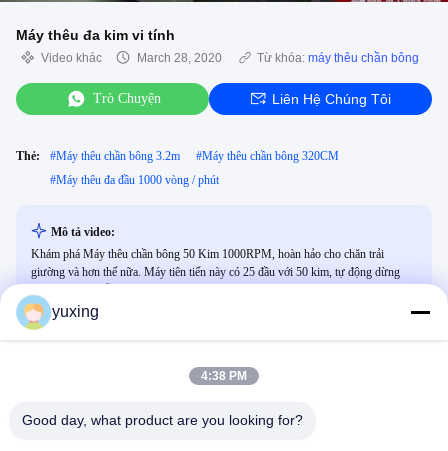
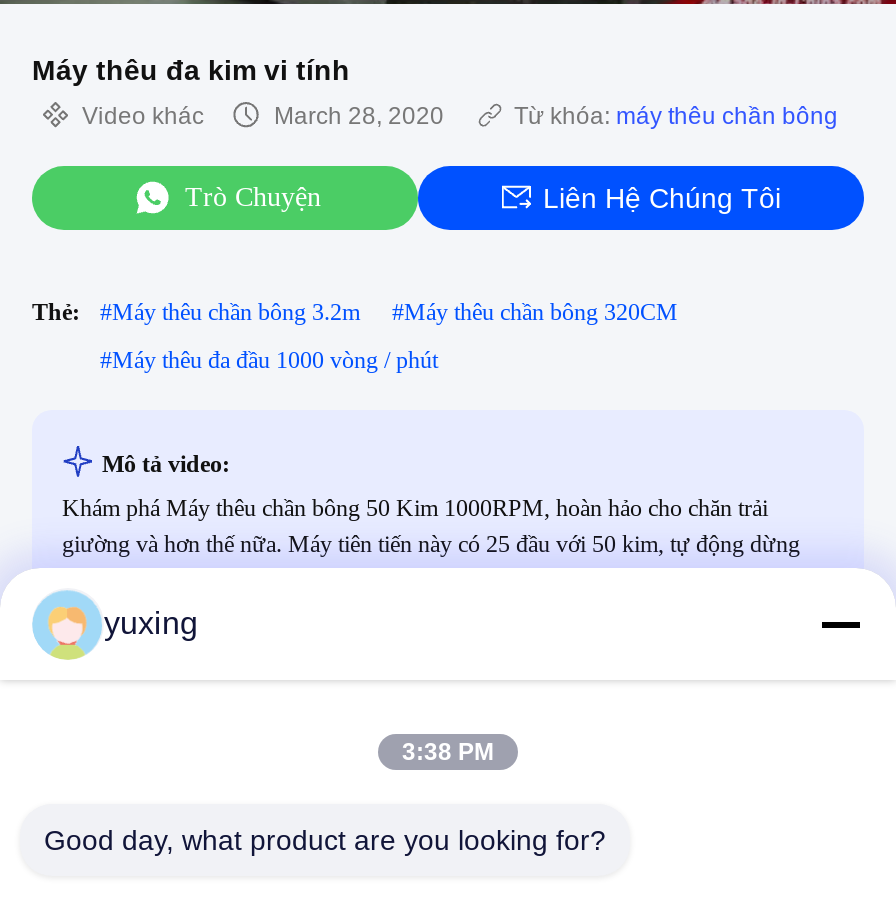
- 4:38 PM
+ 3:38 PM
